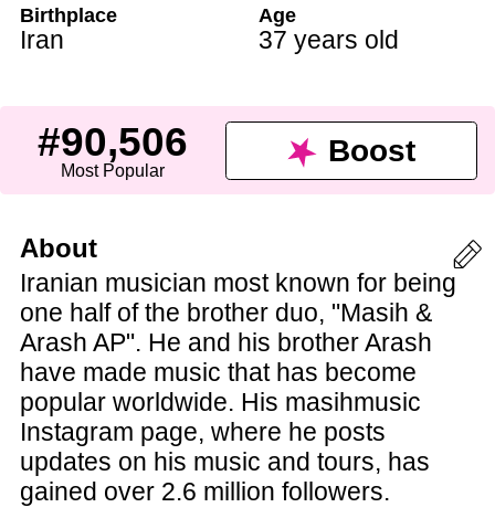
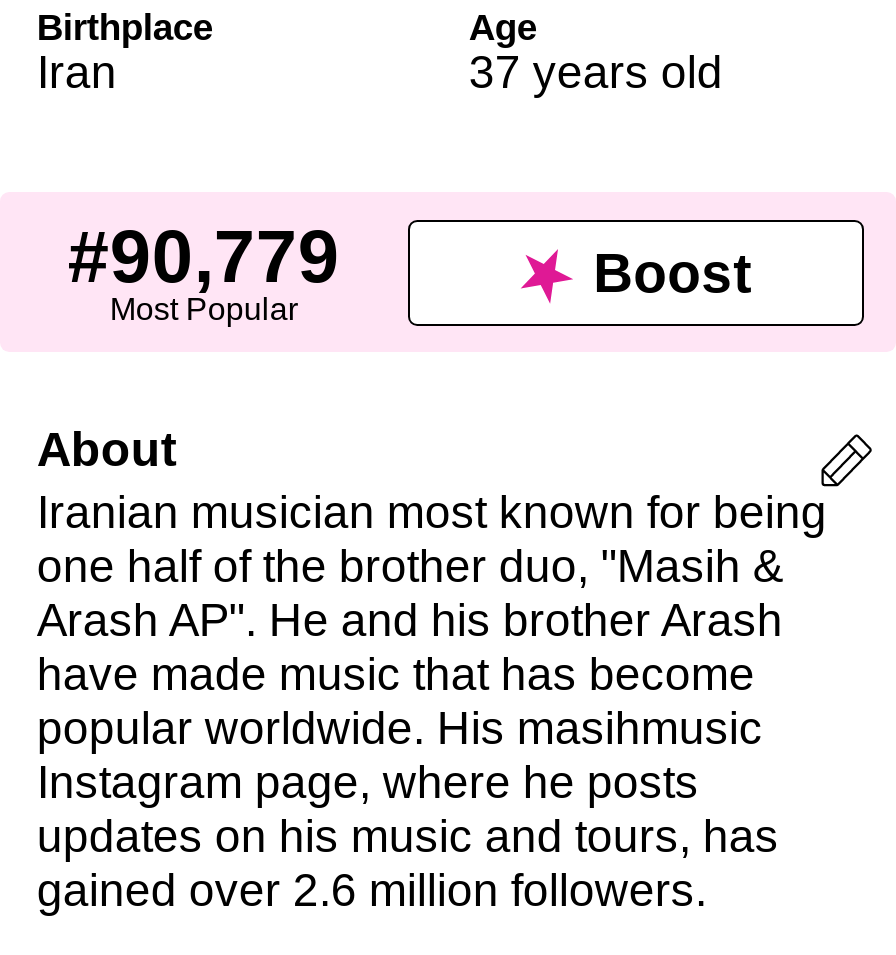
- #90,506
+ #90,779
